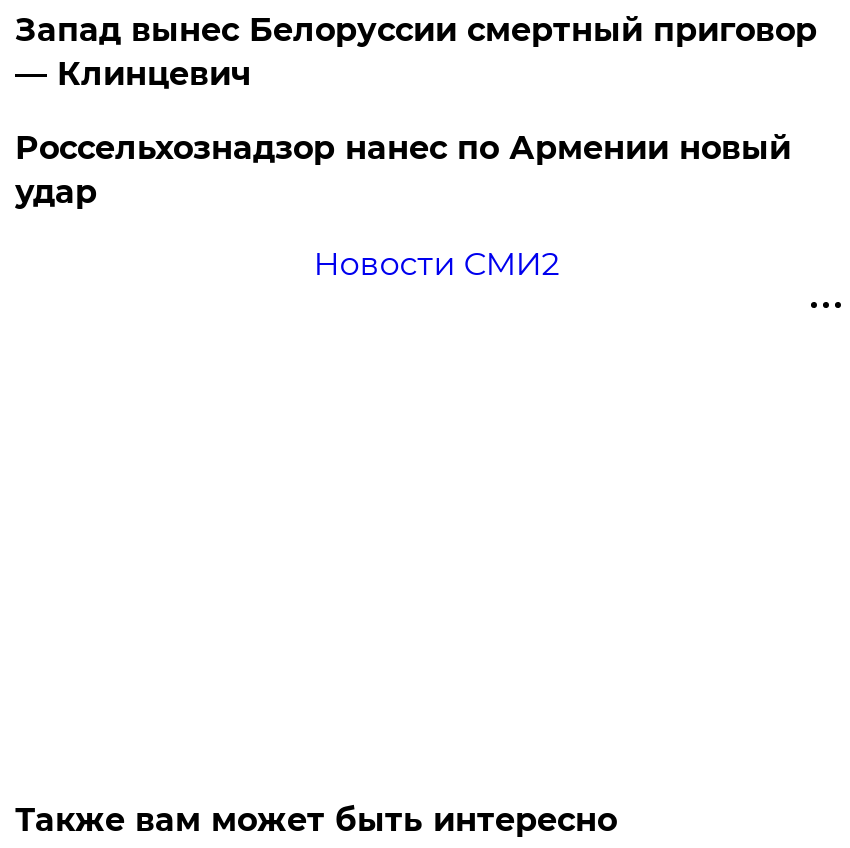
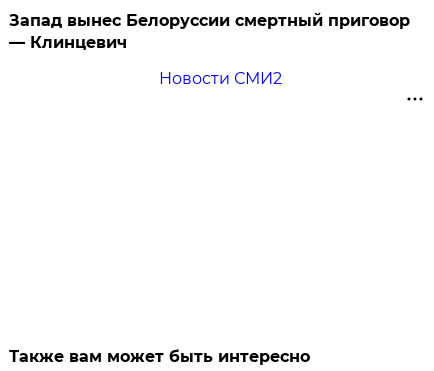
- Россельхознадзор нанес по Армении новый
- удар
